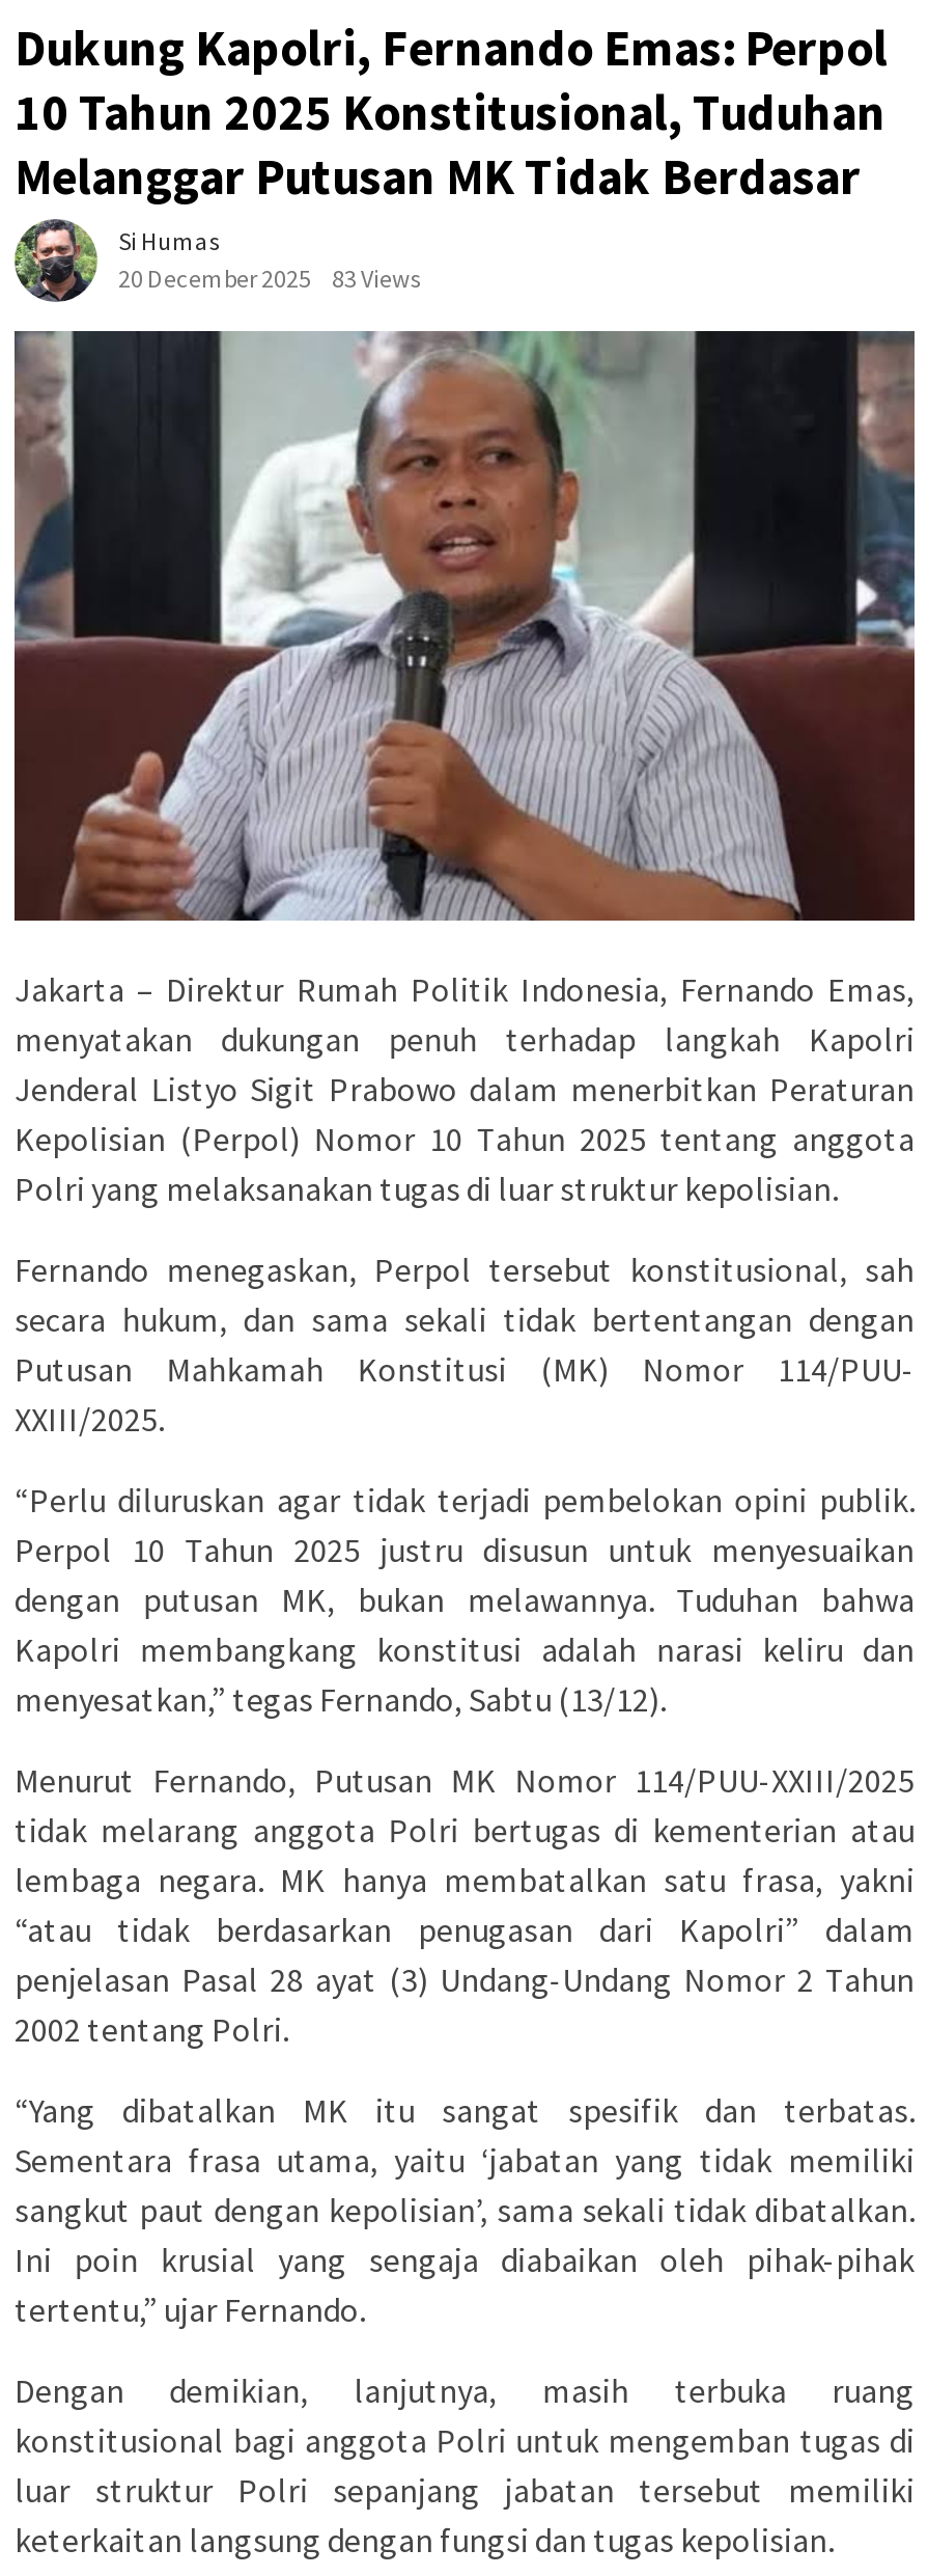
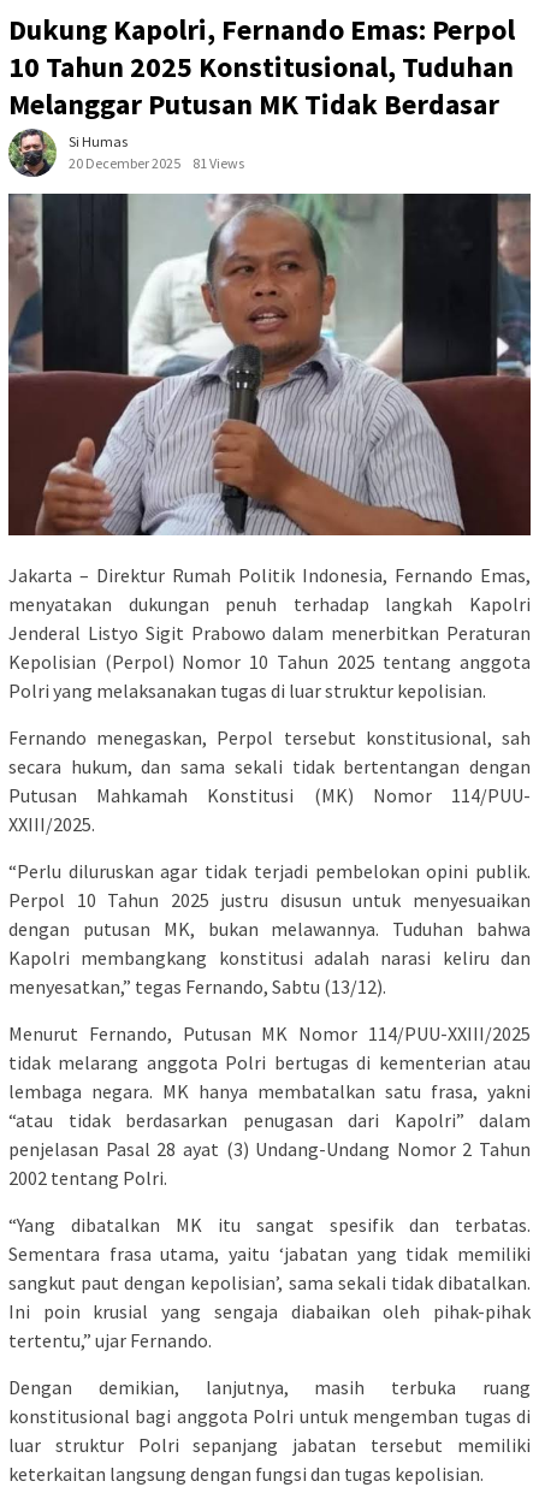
- 20 December 2025 83 Views
+ 20 December 2025 81 Views
